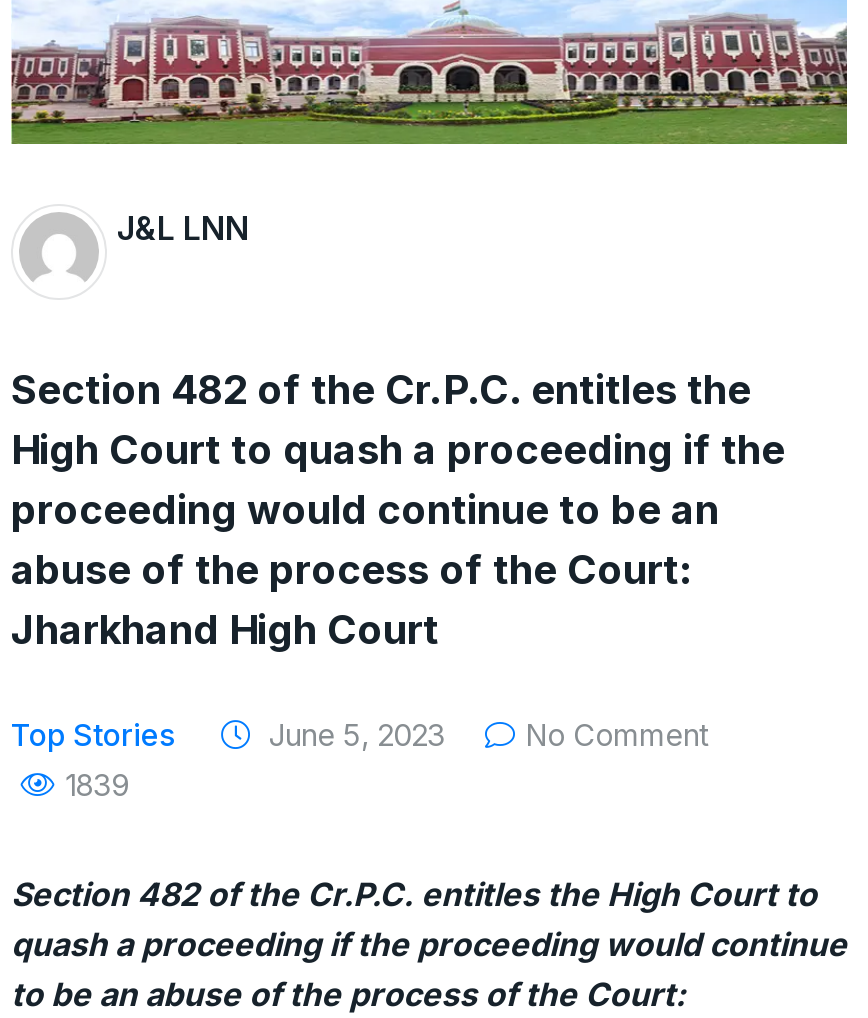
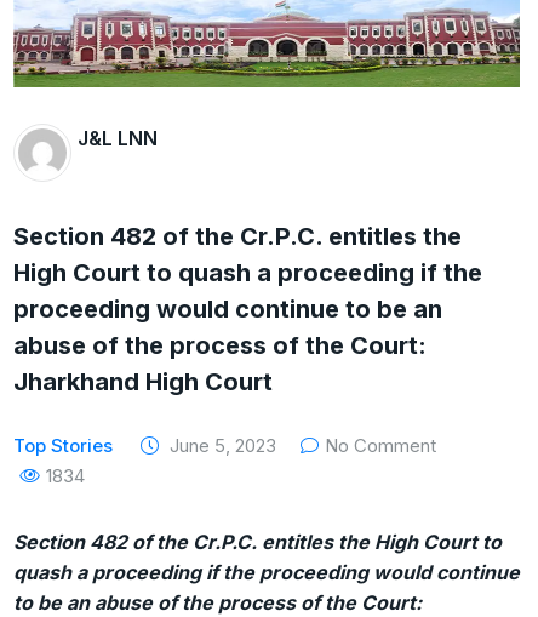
- 1839
+ 1834
